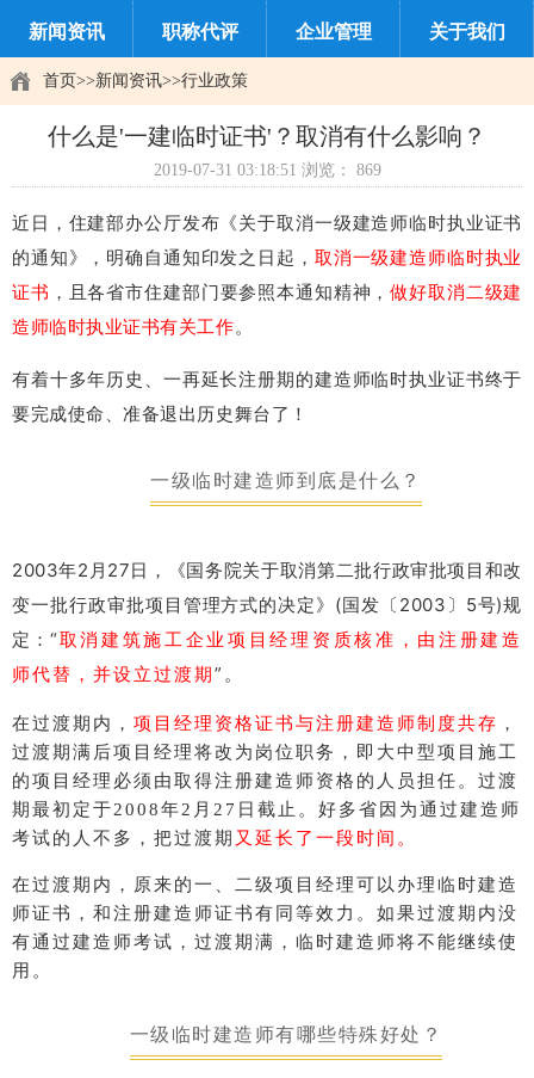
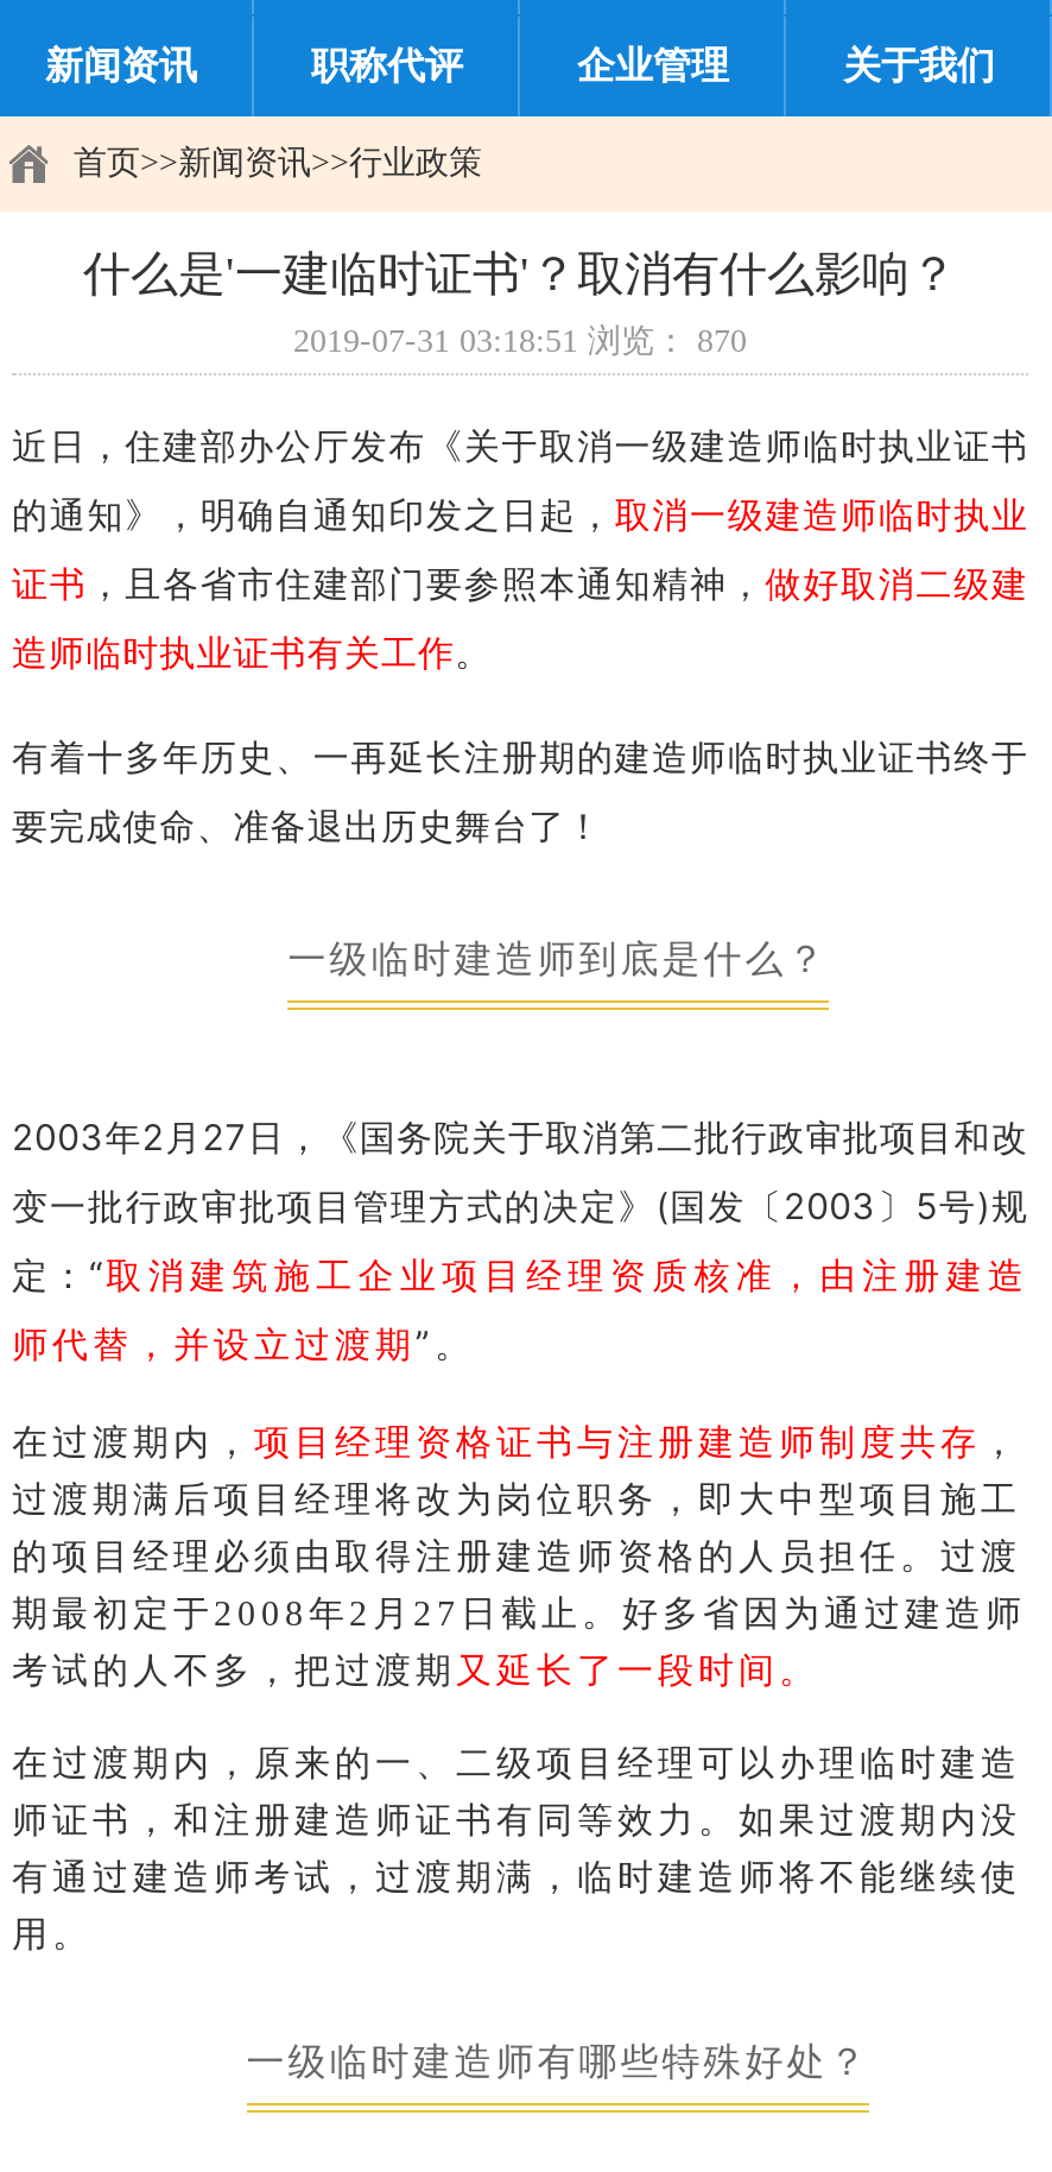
- 2019-07-31 03:18:51浏览： 869
+ 2019-07-31 03:18:51浏览： 870
